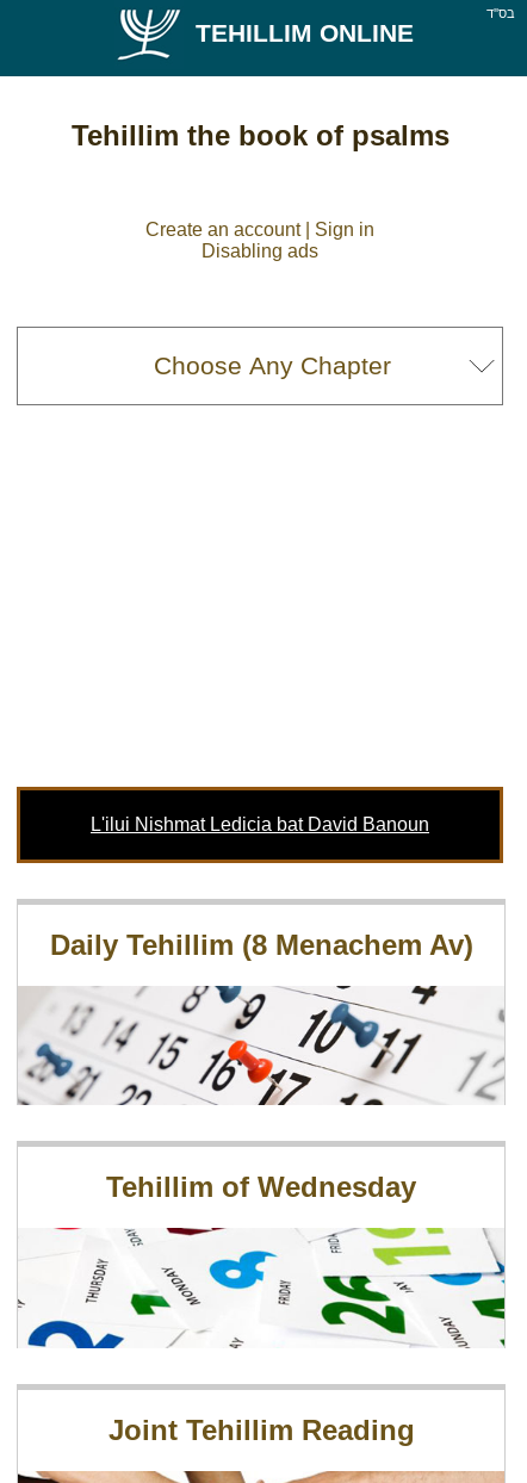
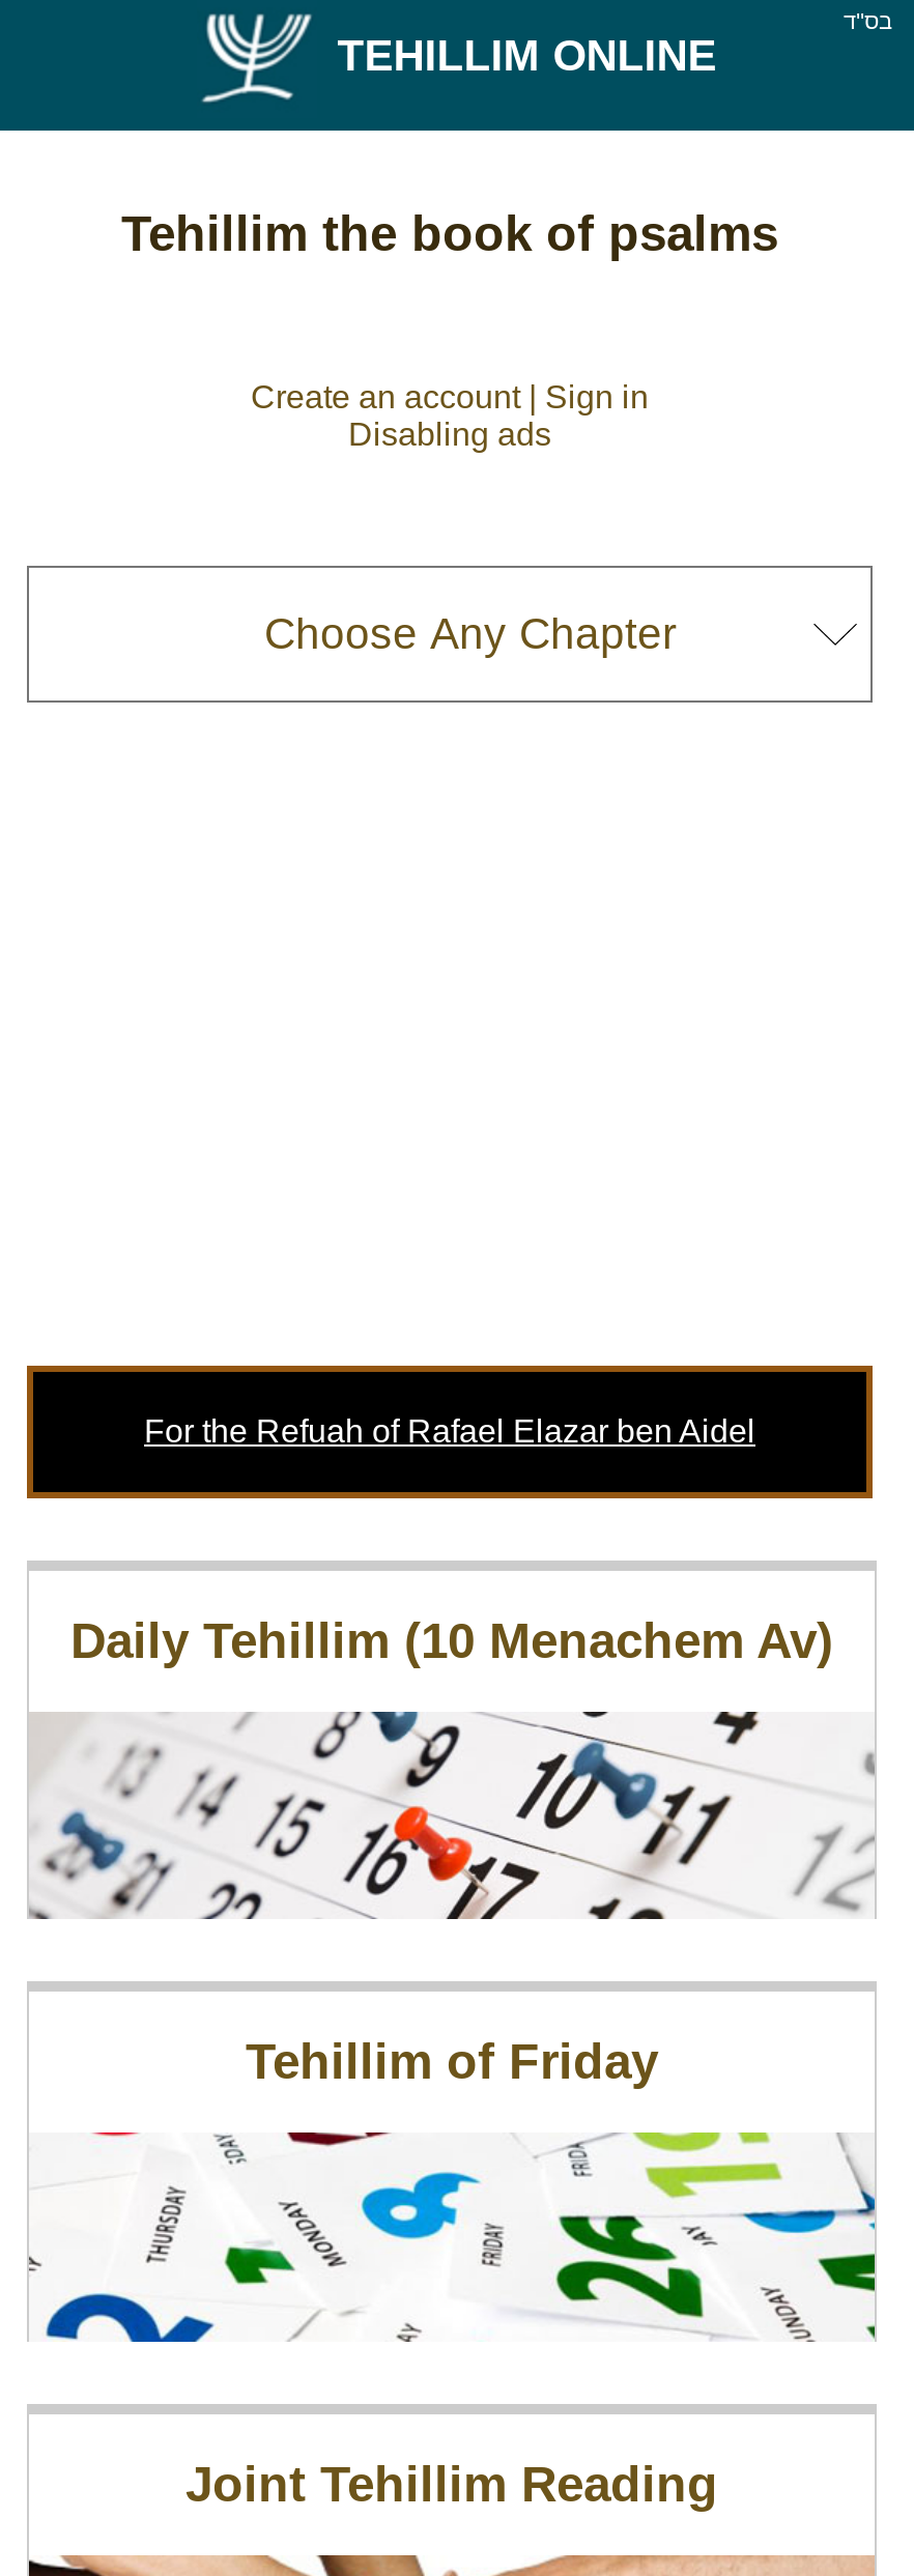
- L'ilui Nishmat Ledicia bat David Banoun
+ For the Refuah of Rafael Elazar ben Aidel

- Daily Tehillim (8 Menachem Av)
+ Daily Tehillim (10 Menachem Av)

- Tehillim of Wednesday
+ Tehillim of Friday
